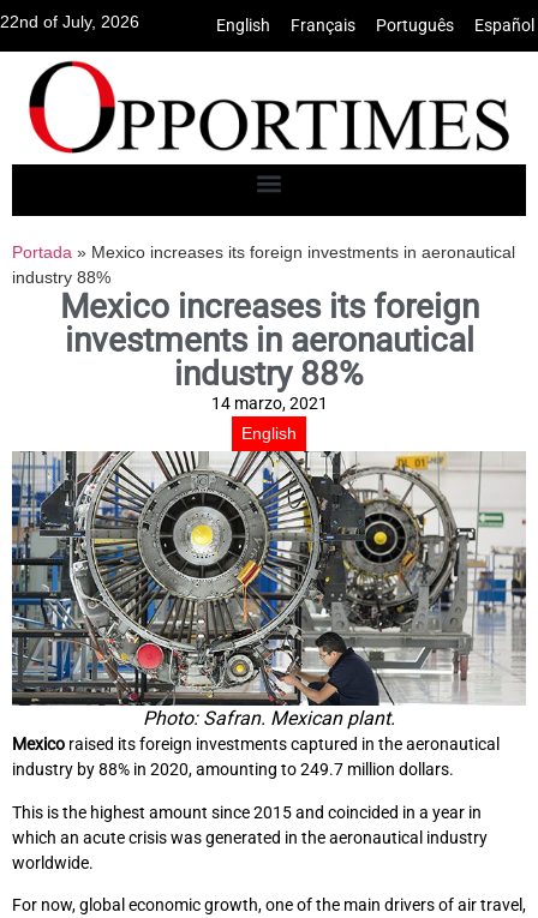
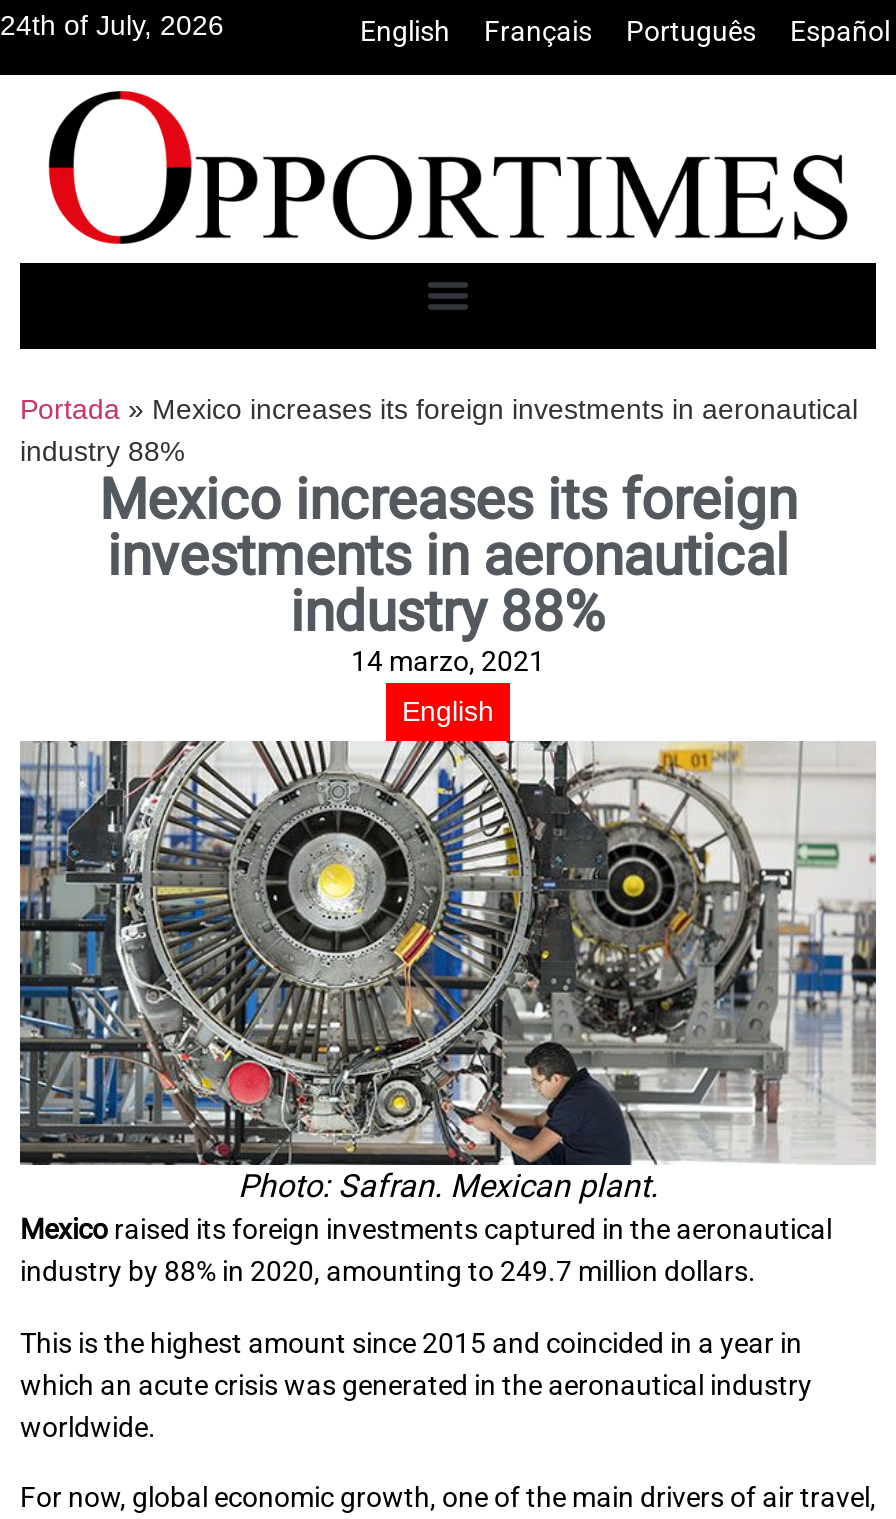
- 22nd of July, 2026
+ 24th of July, 2026
